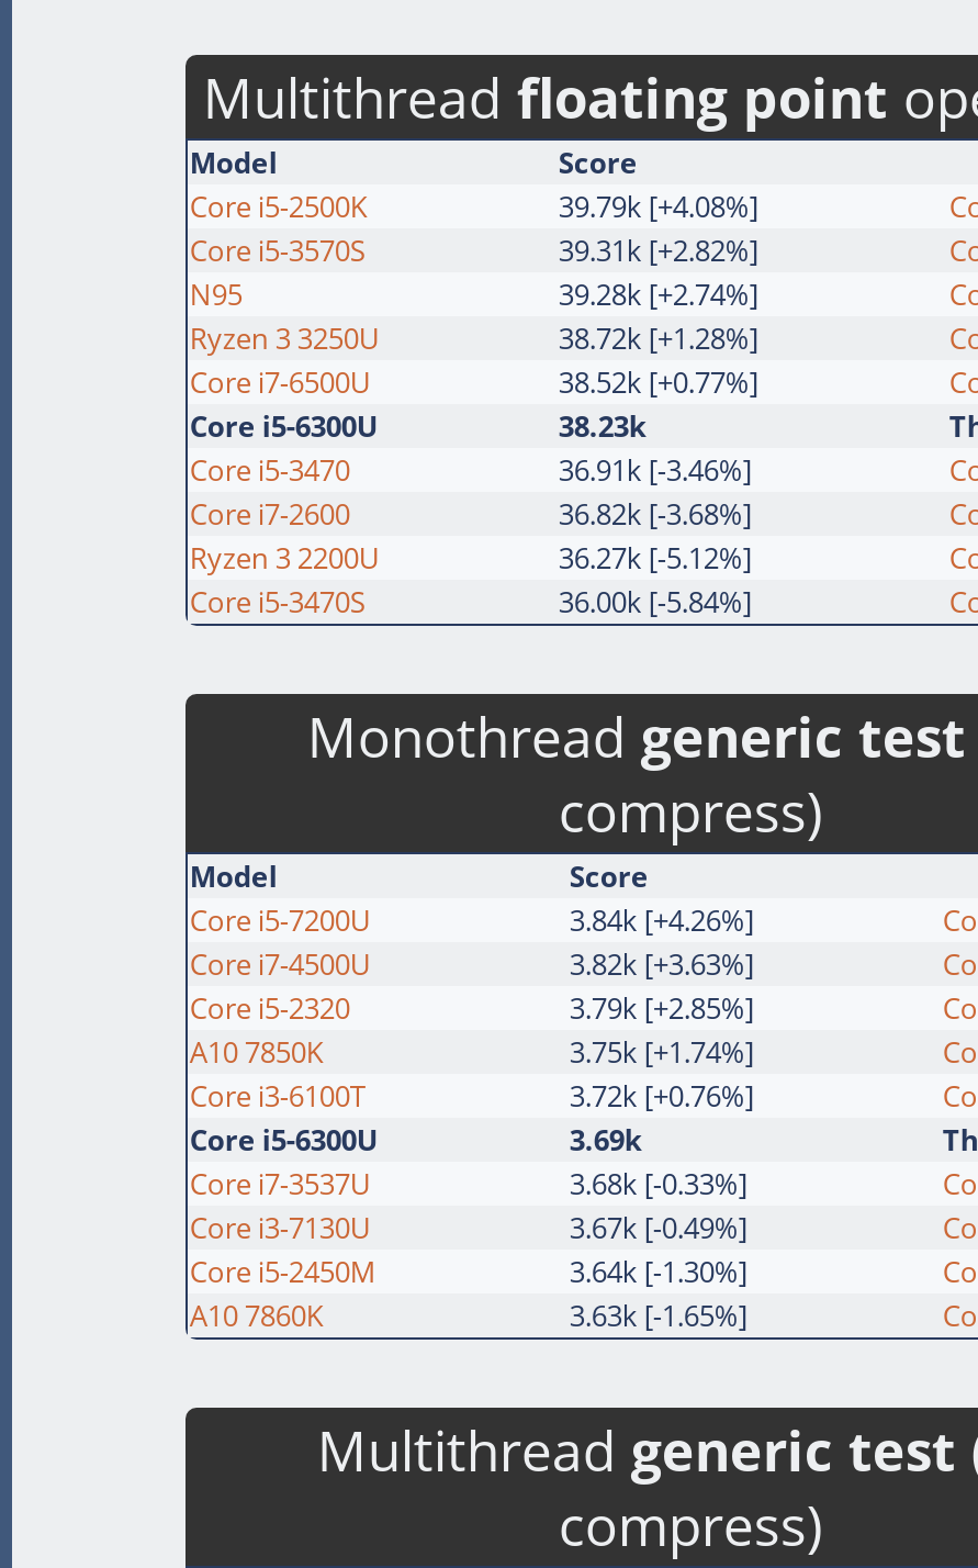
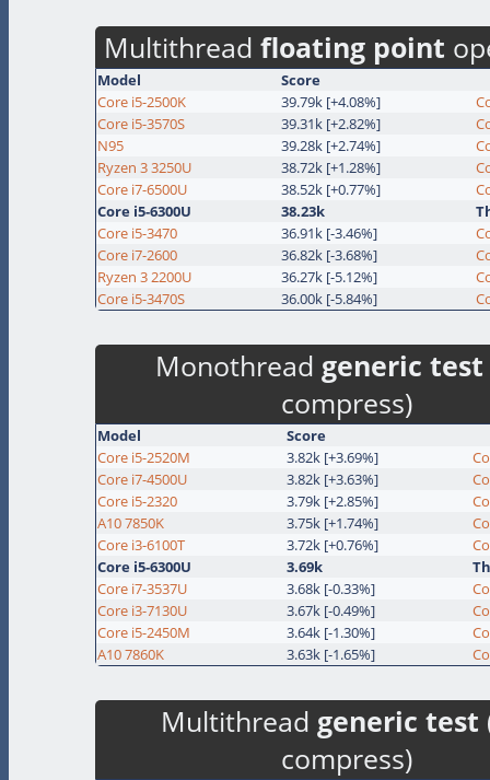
- Core i5-7200U
- 3.84k [+4.26%]
+ Core i5-2520M
+ 3.82k [+3.69%]
